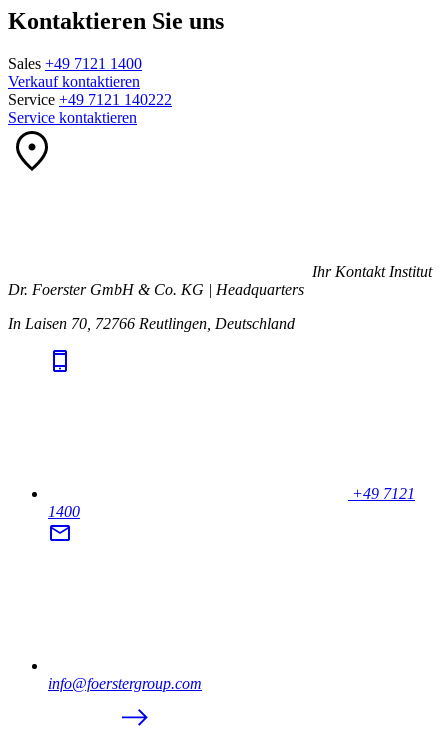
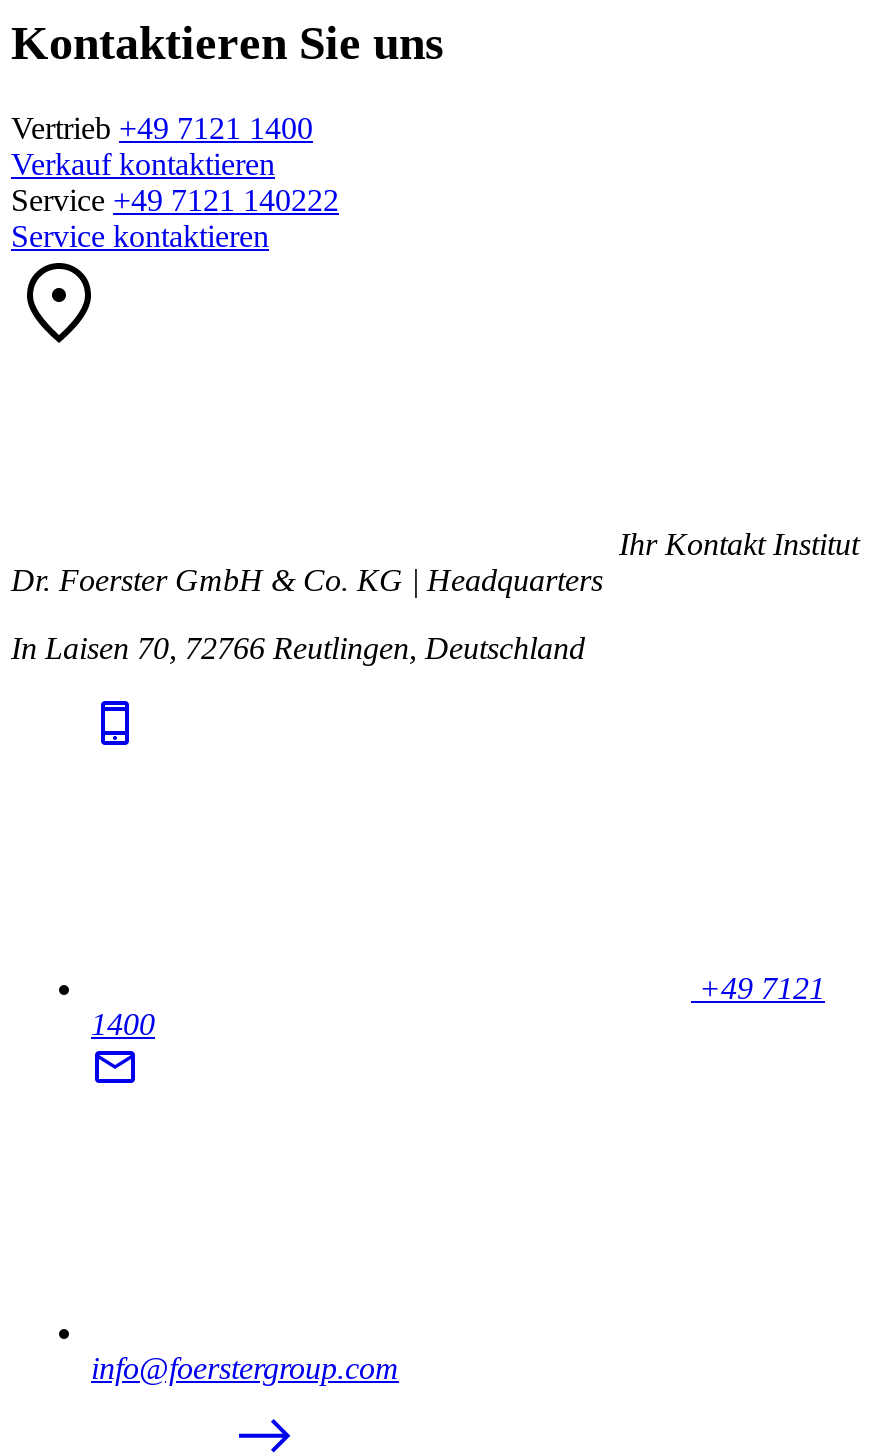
- Sales +49 7121 1400
+ Vertrieb +49 7121 1400
